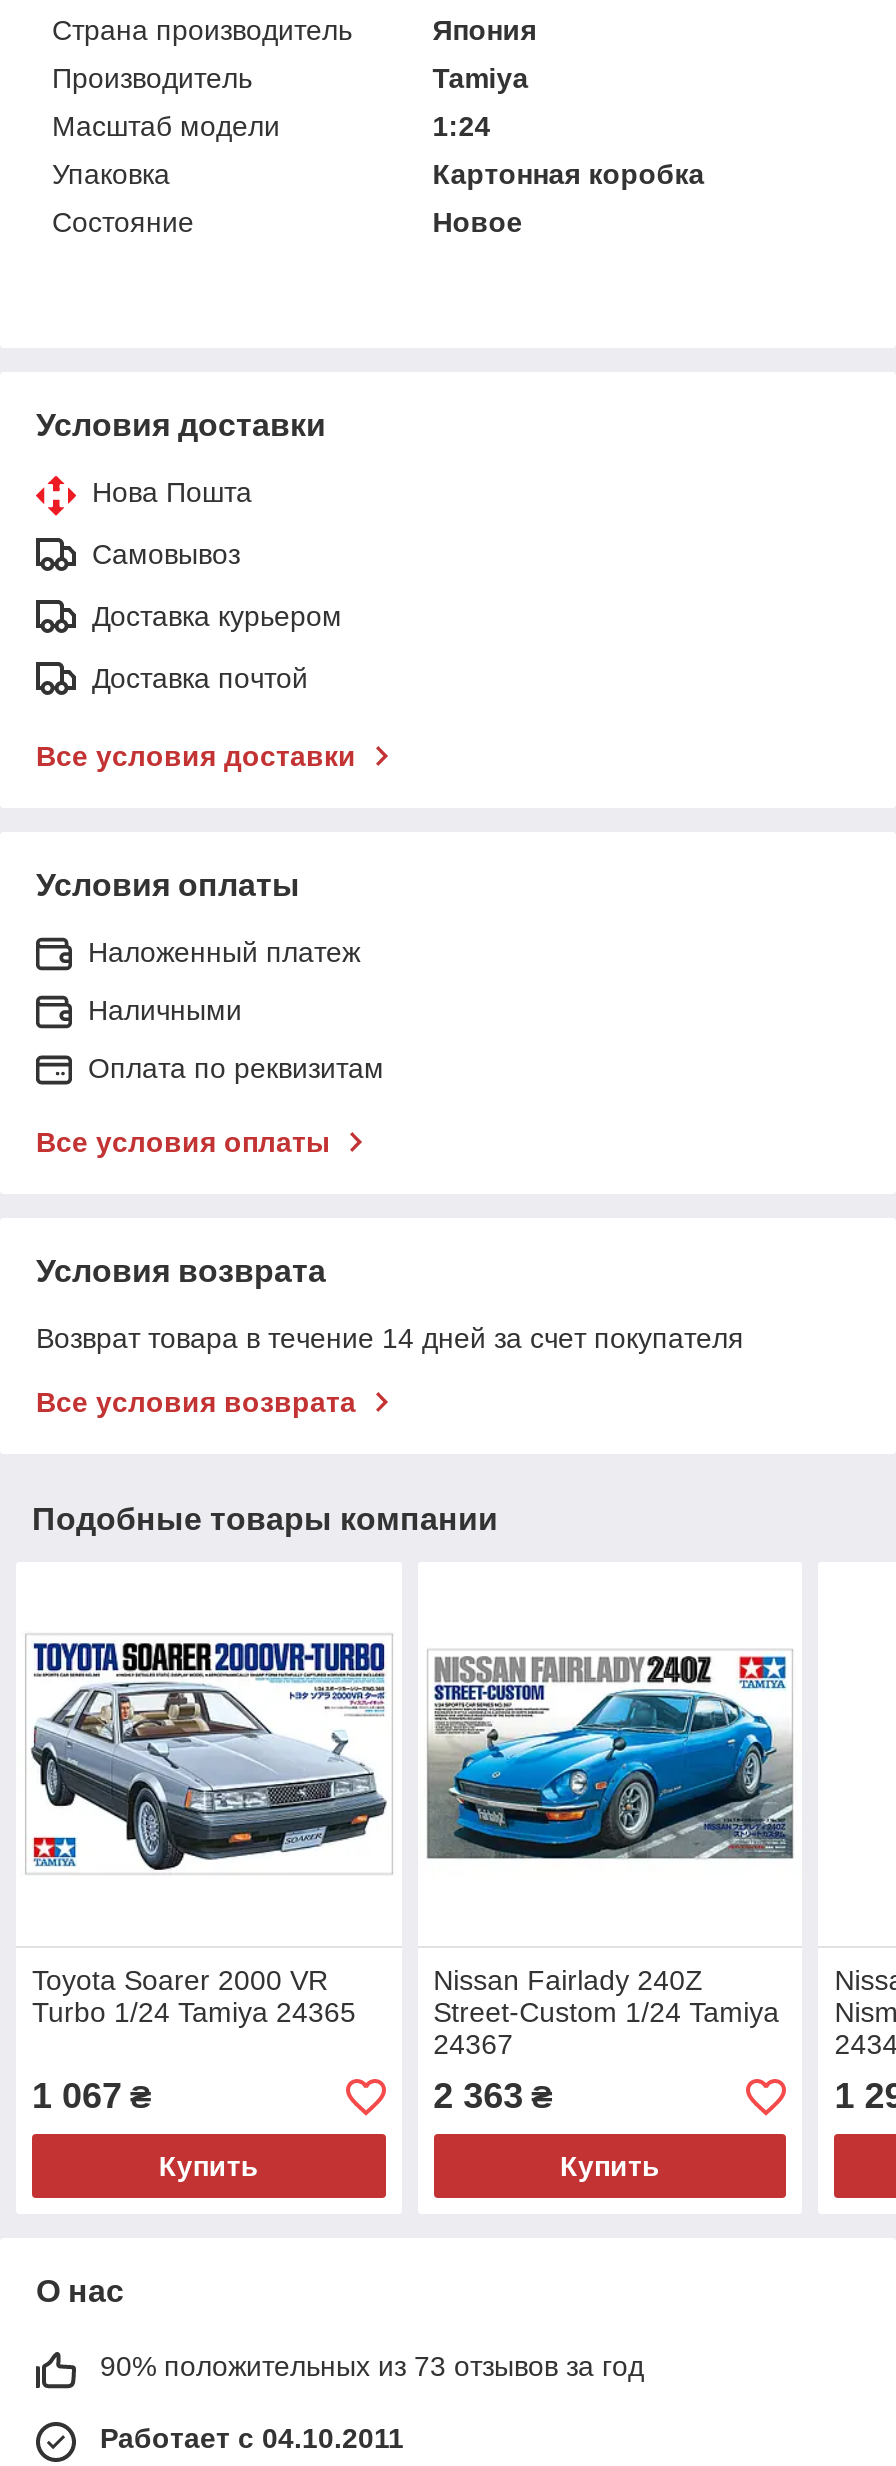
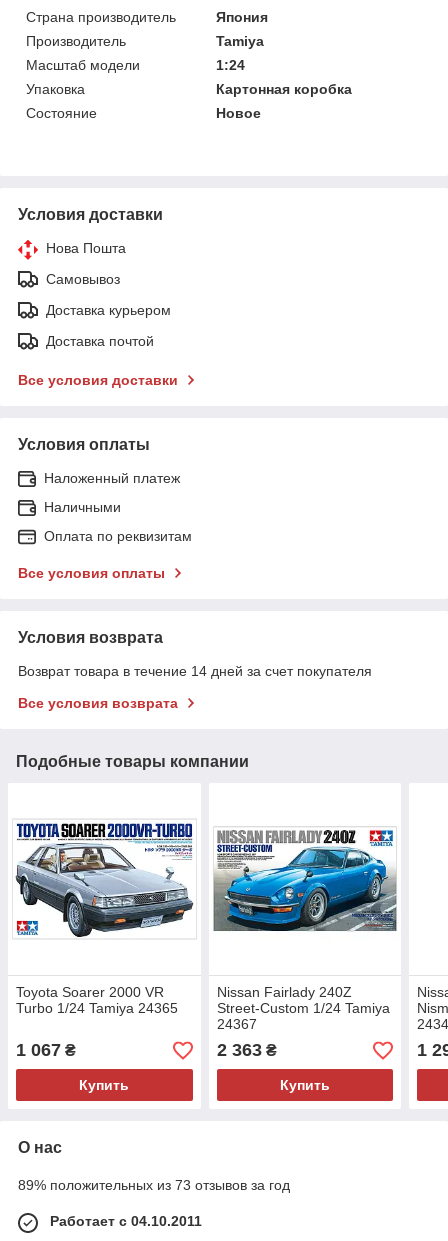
- 90% положительных из 73 отзывов за год
+ 89% положительных из 73 отзывов за год
